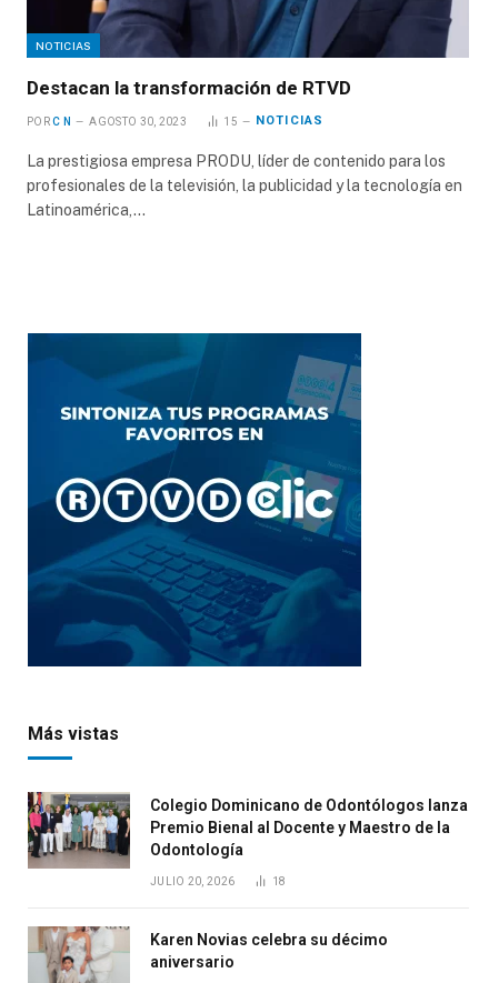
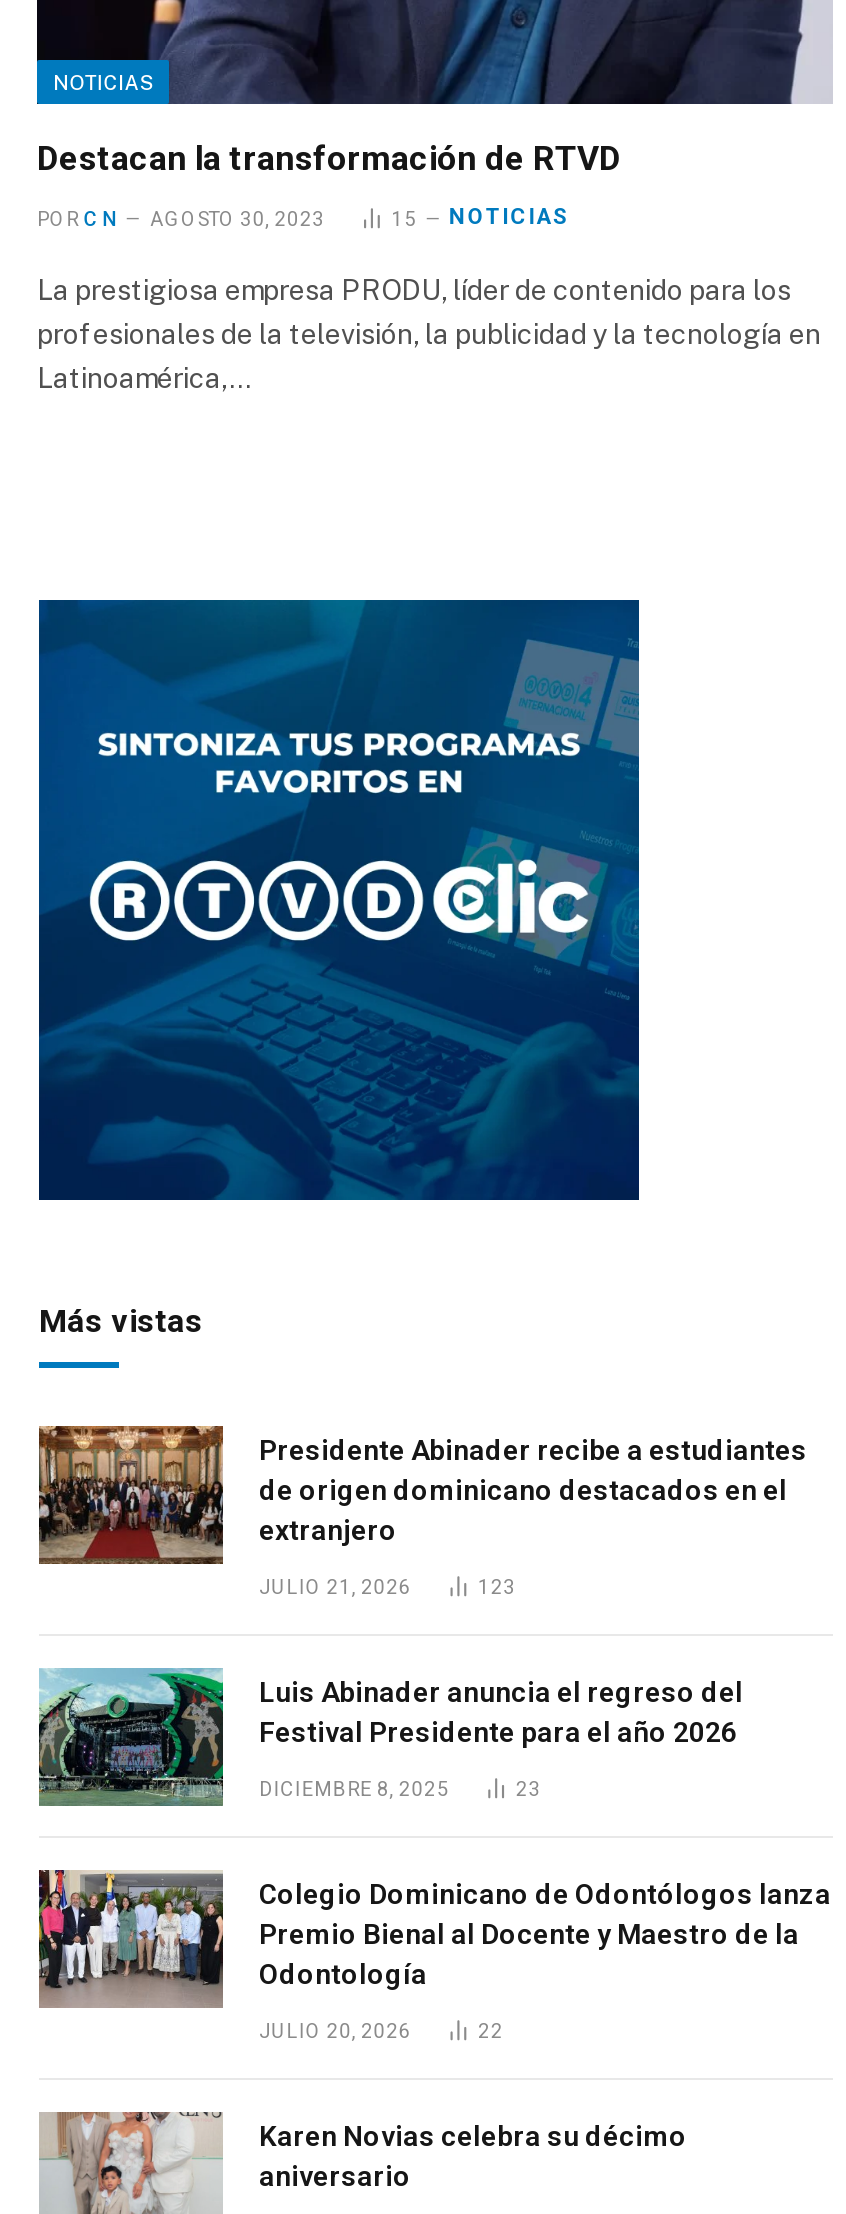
+ [image]

+ [image]
+ Presidente Abinader recibe a estudiantes
+ de origen dominicano destacados en el
+ extranjero
+ JULIO 21, 2026
+ 123
+ Luis Abinader anuncia el regreso del
+ Festival Presidente para el año 2026
+ DICIEMBRE 8, 2025
+ 23

- 18
+ 22
